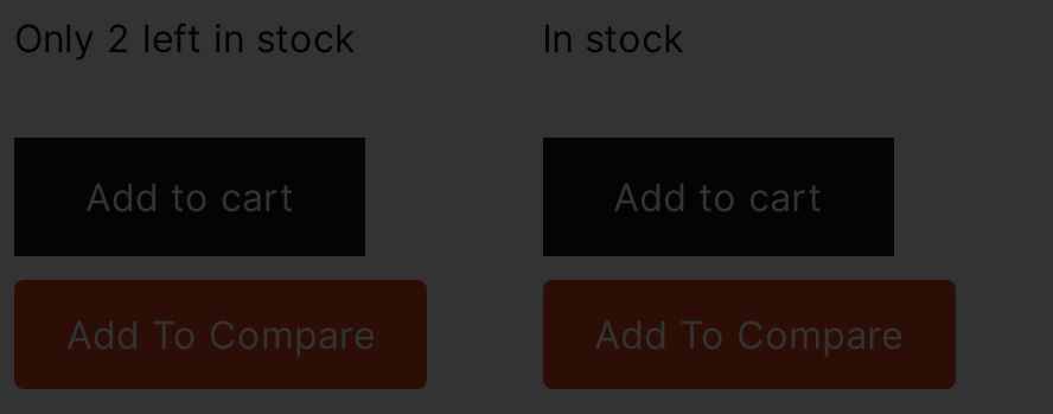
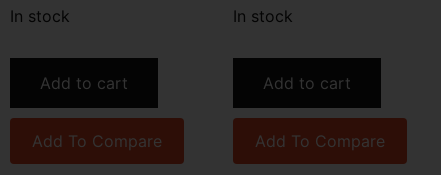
- Only 2 left in stock
+ In stock
